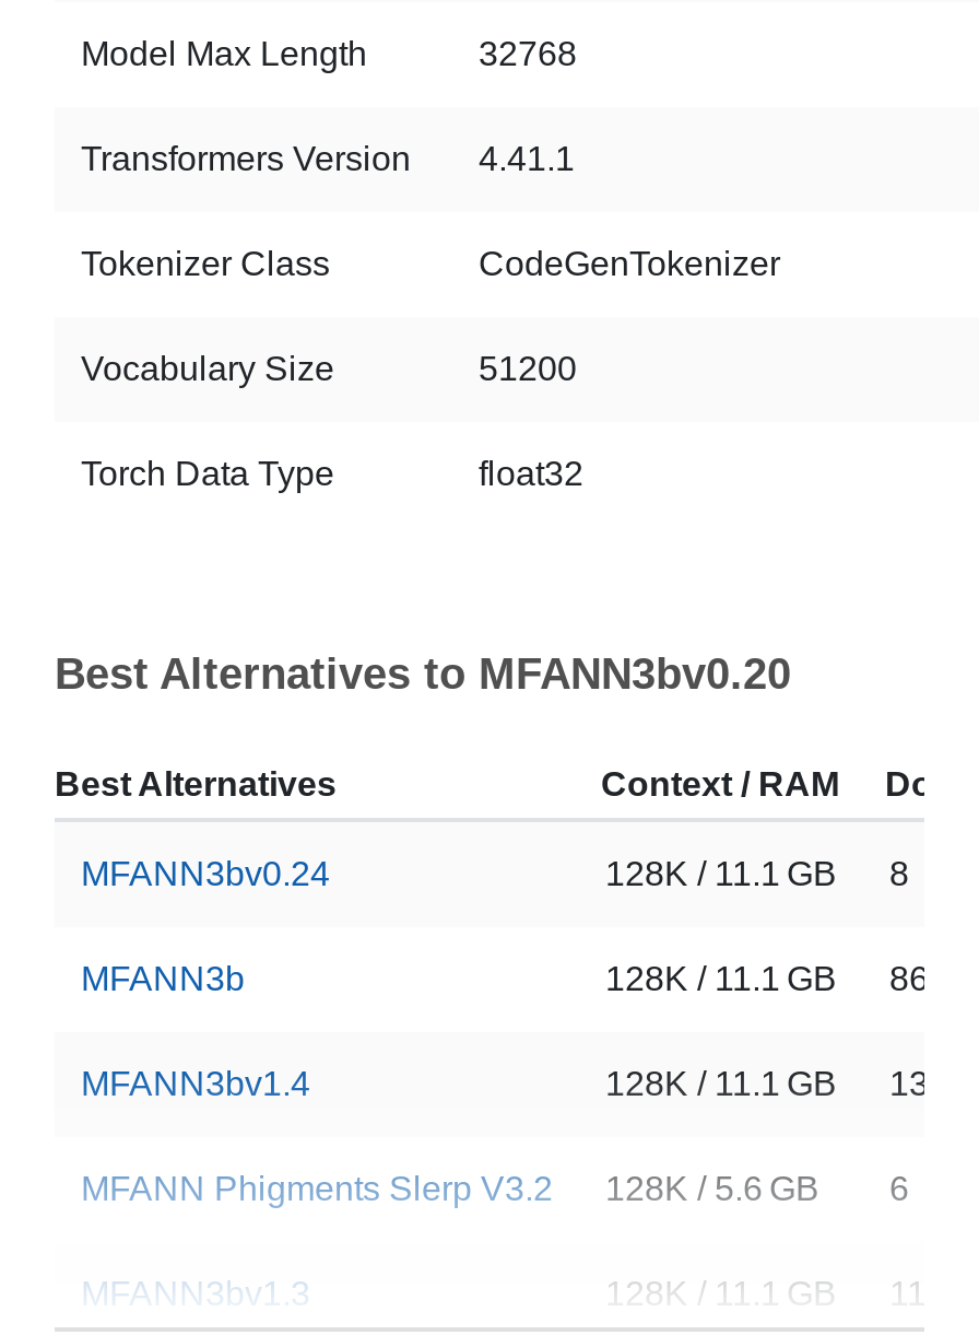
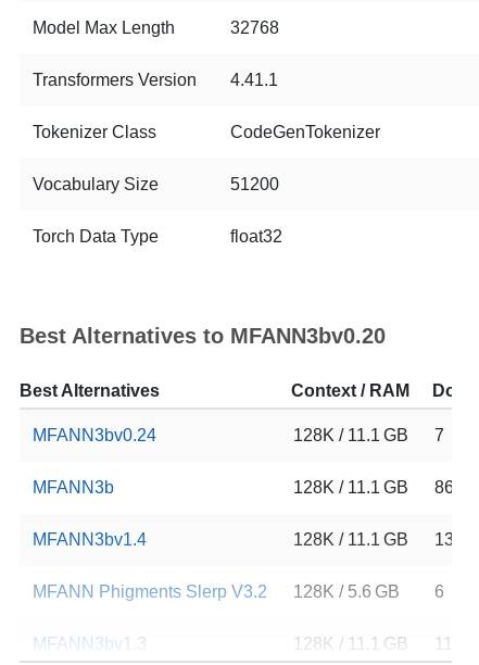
- 128K / 11.1 GB 8
+ 128K / 11.1 GB 7
